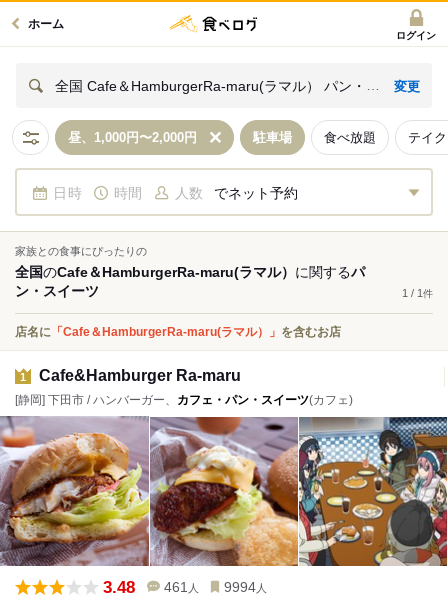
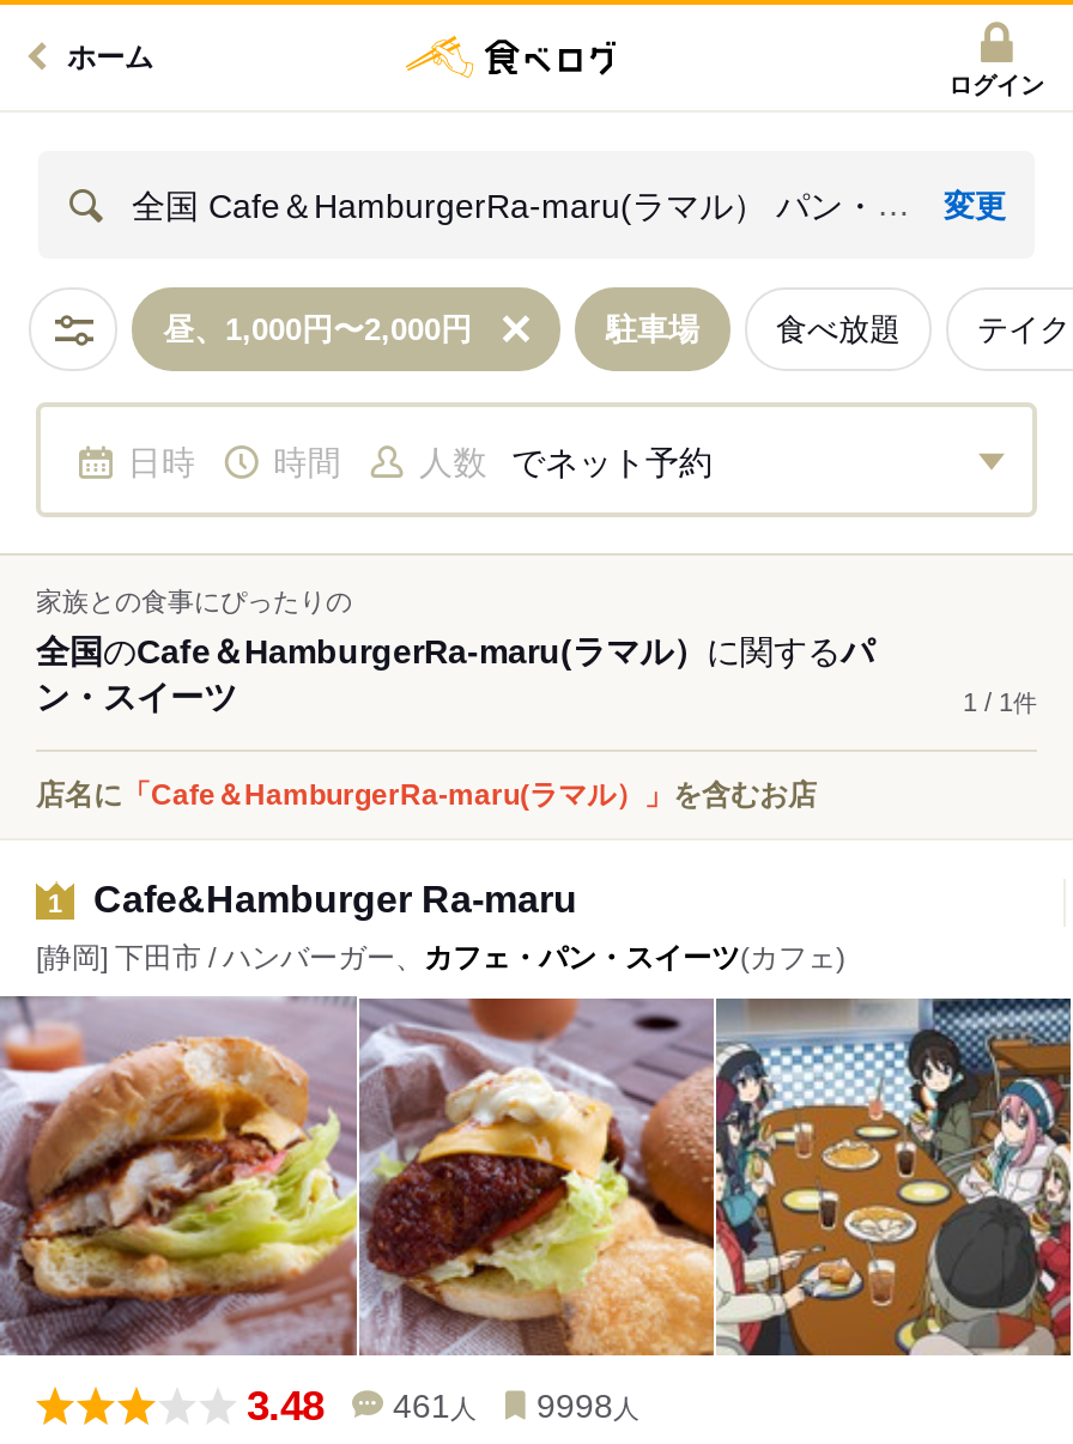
- 3.48 461人 9994人
+ 3.48 461人 9998人
